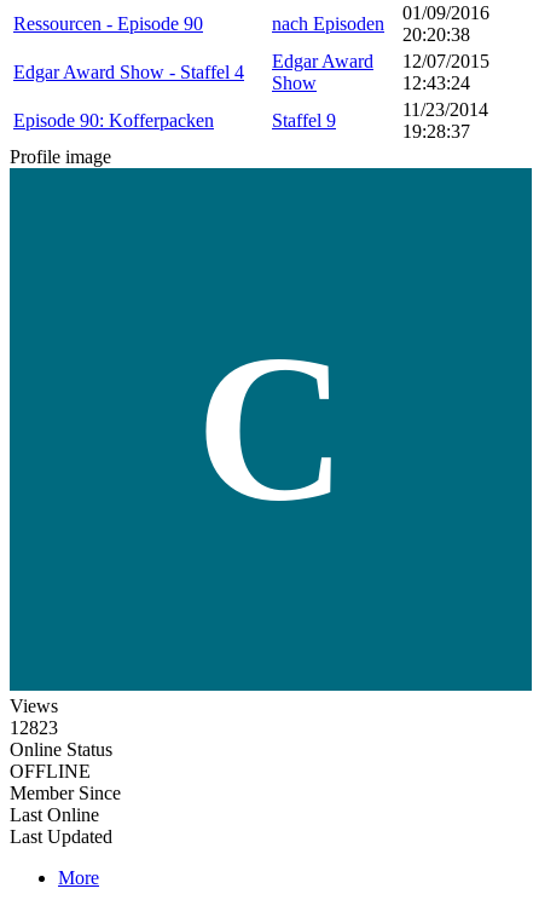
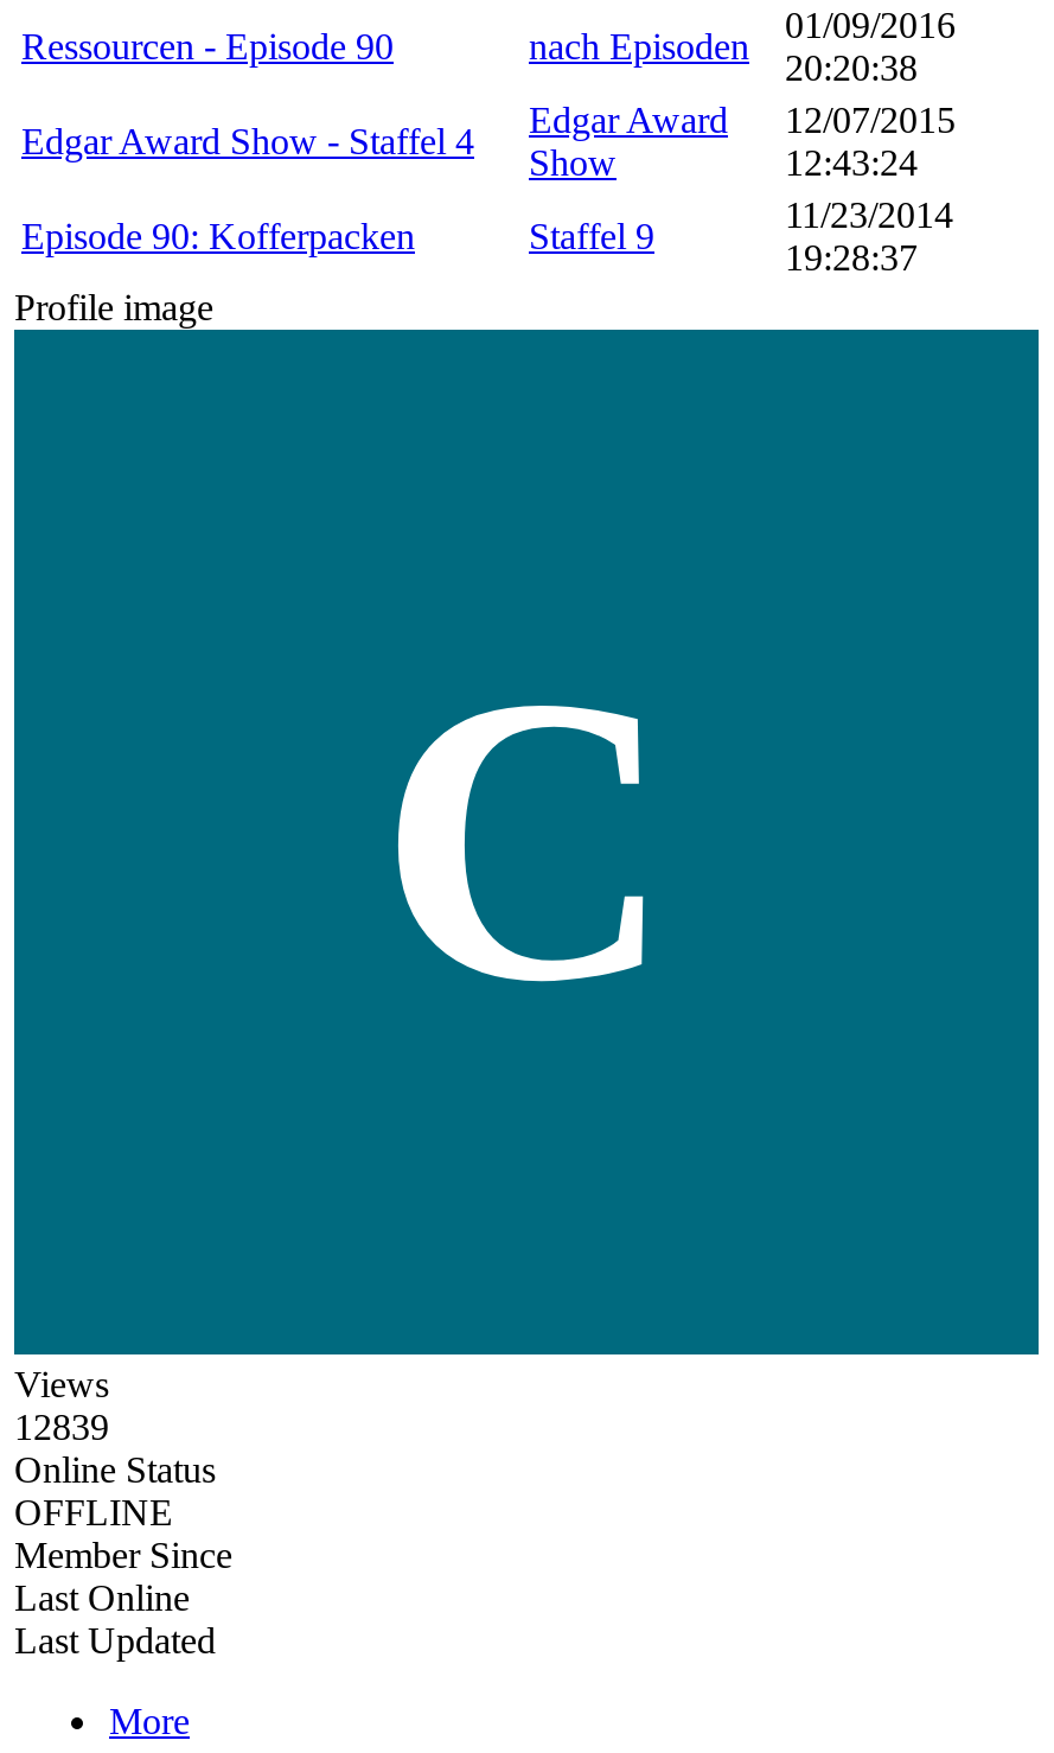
- 12823
+ 12839
